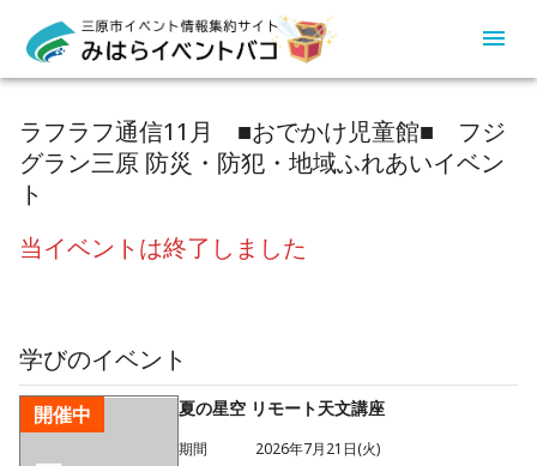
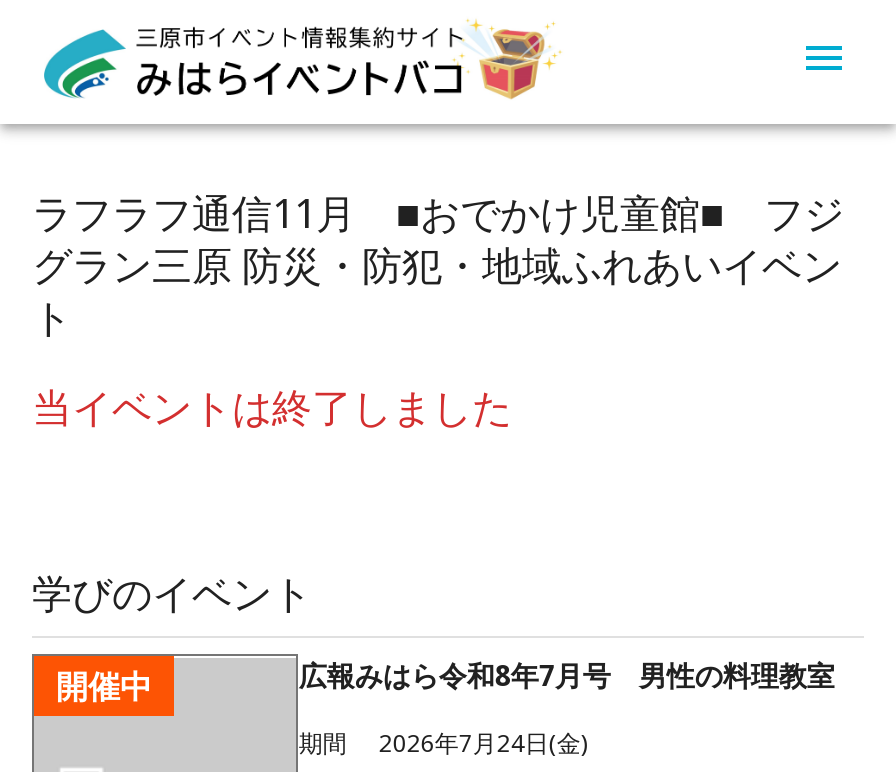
- 夏の星空 リモート天文講座
+ 広報みはら令和8年7月号 男性の料理教室

- 2026年7月21日(火)
+ 2026年7月24日(金)
